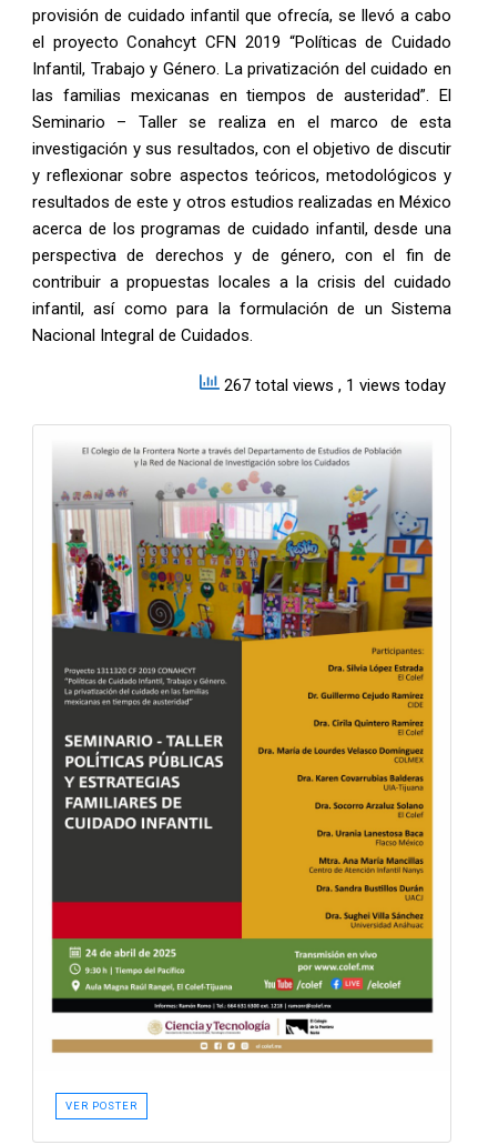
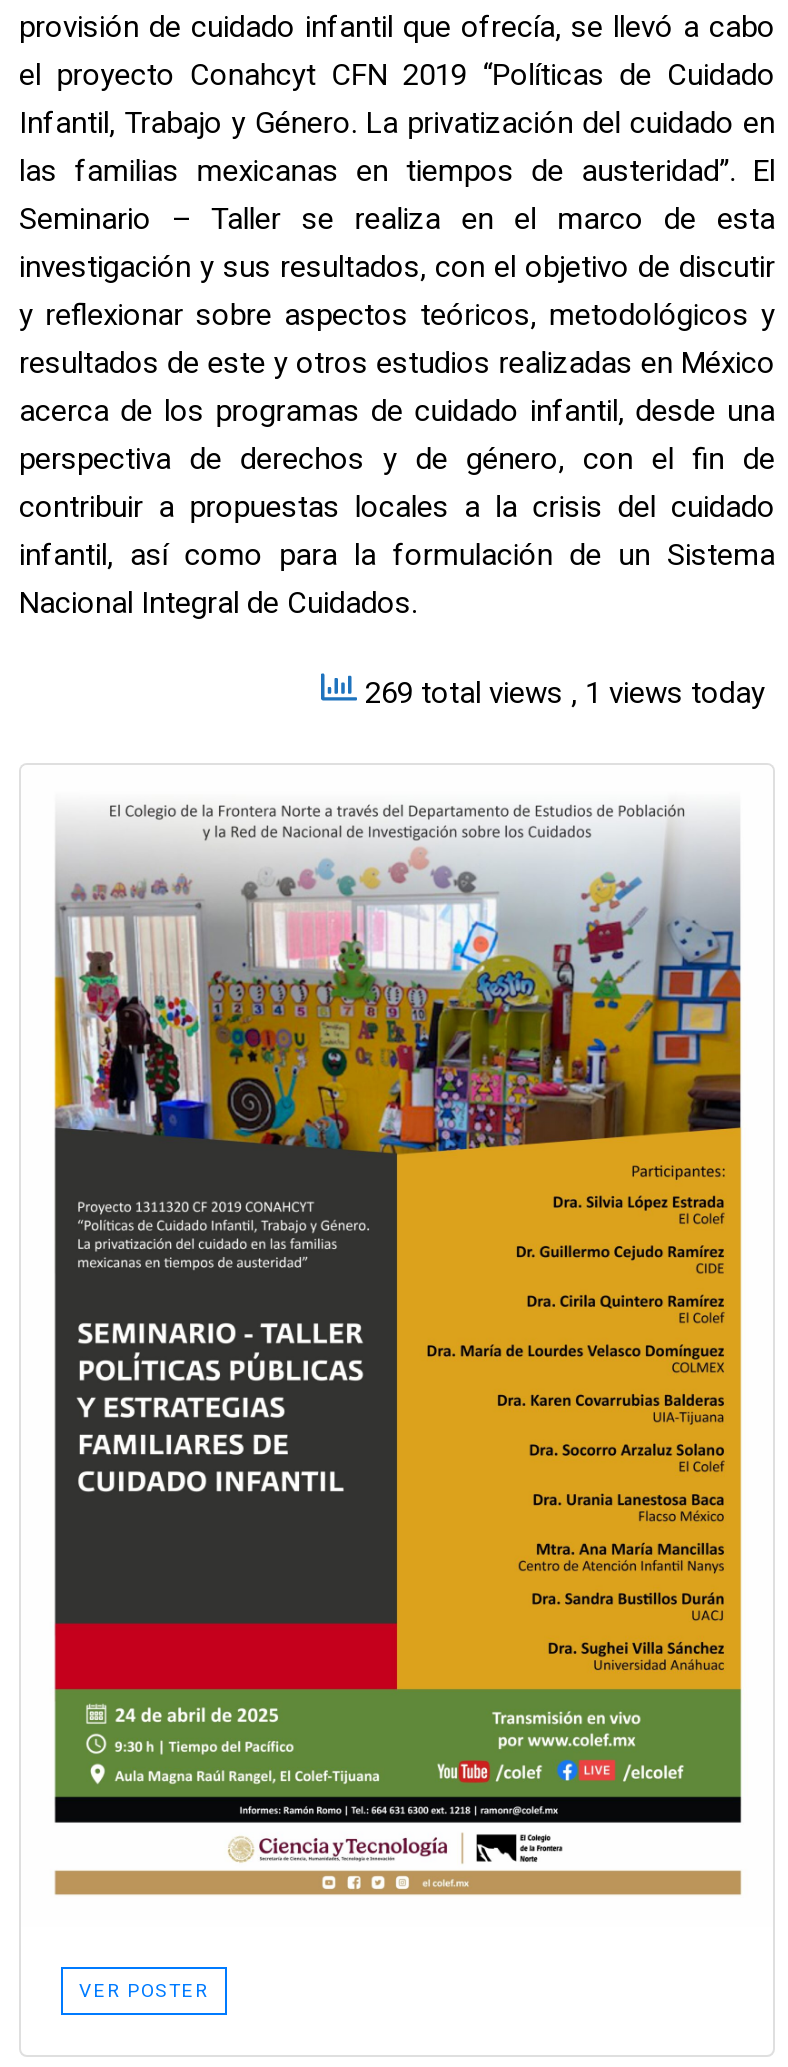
- 267 total views, 1 views today
+ 269 total views, 1 views today
